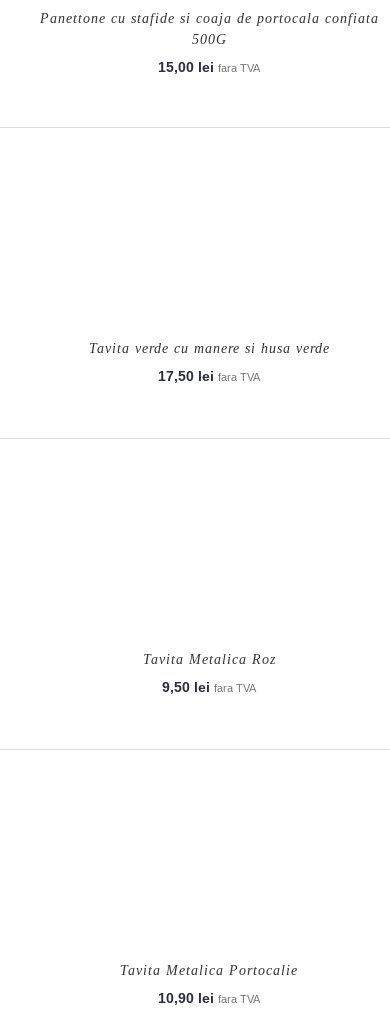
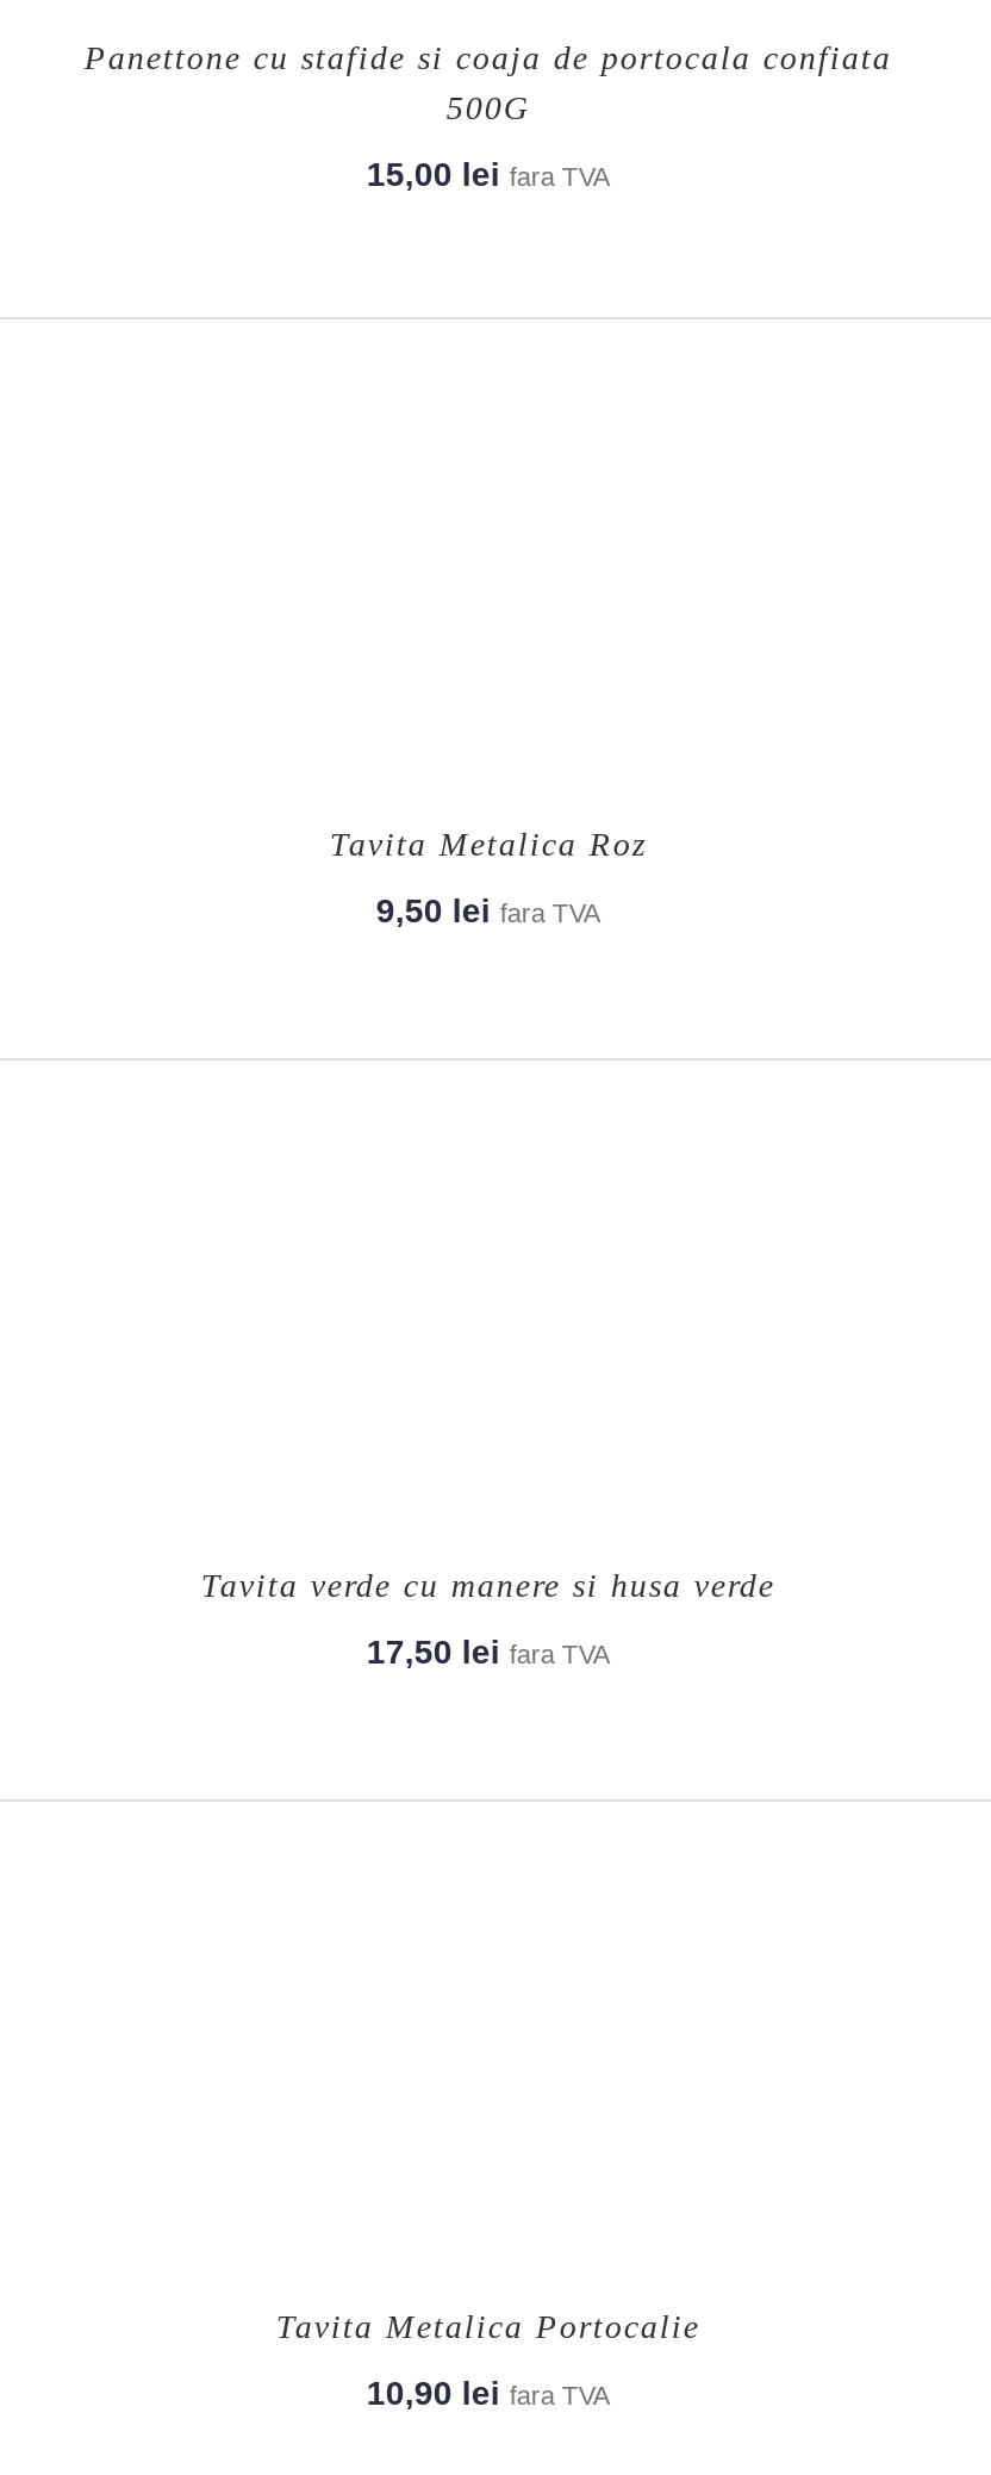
moved down: Tavita verde cu manere si husa verde | 17,50 lei fara TVA

moved up: Tavita Metalica Roz | 9,50 lei fara TVA
